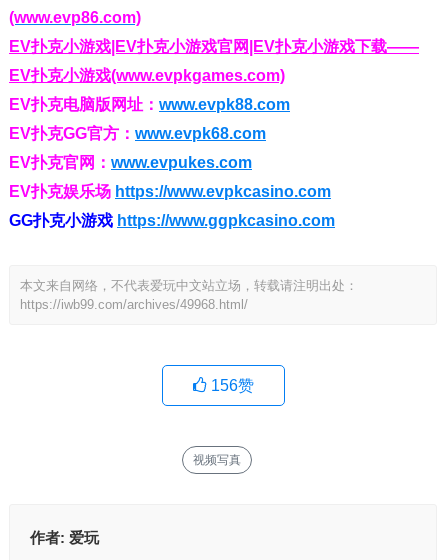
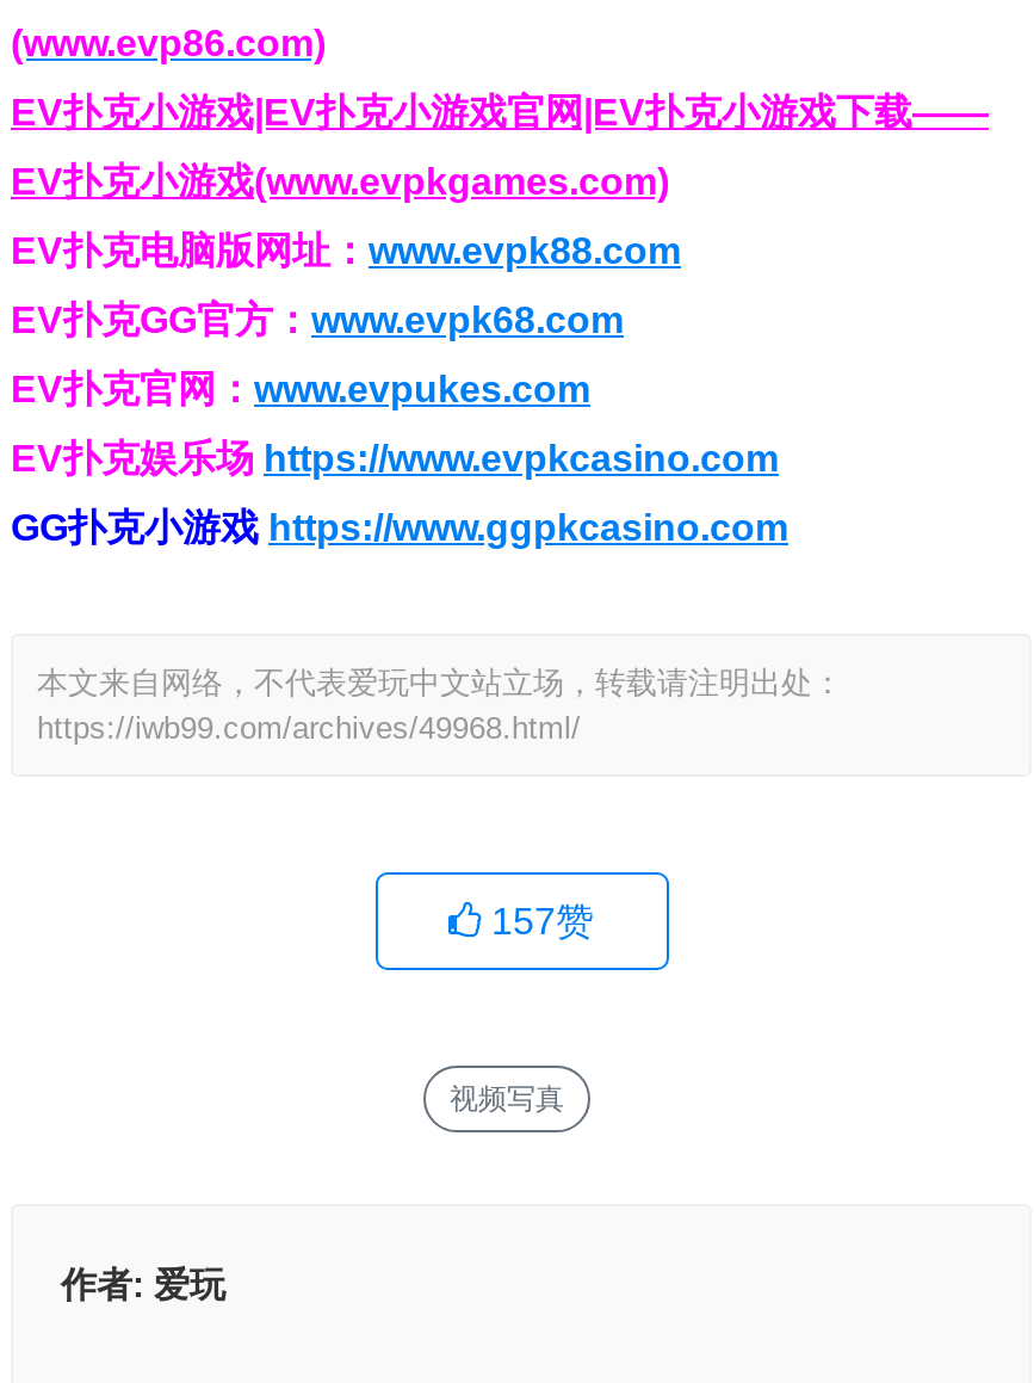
- 156赞
+ 157赞
